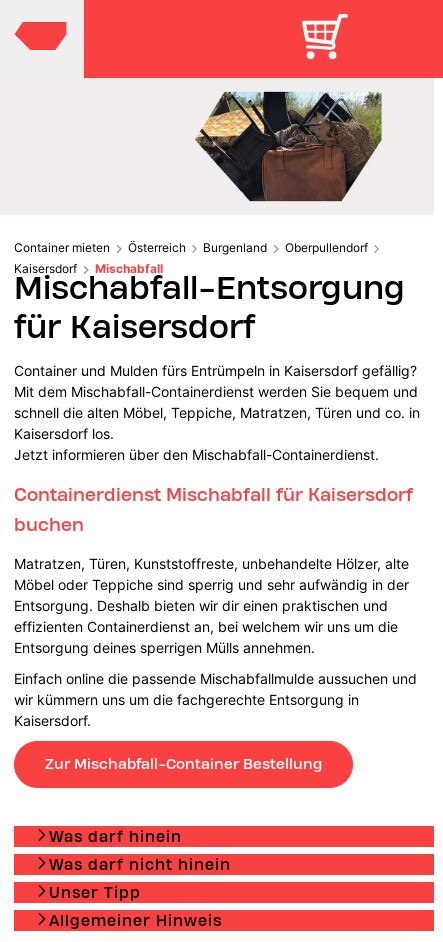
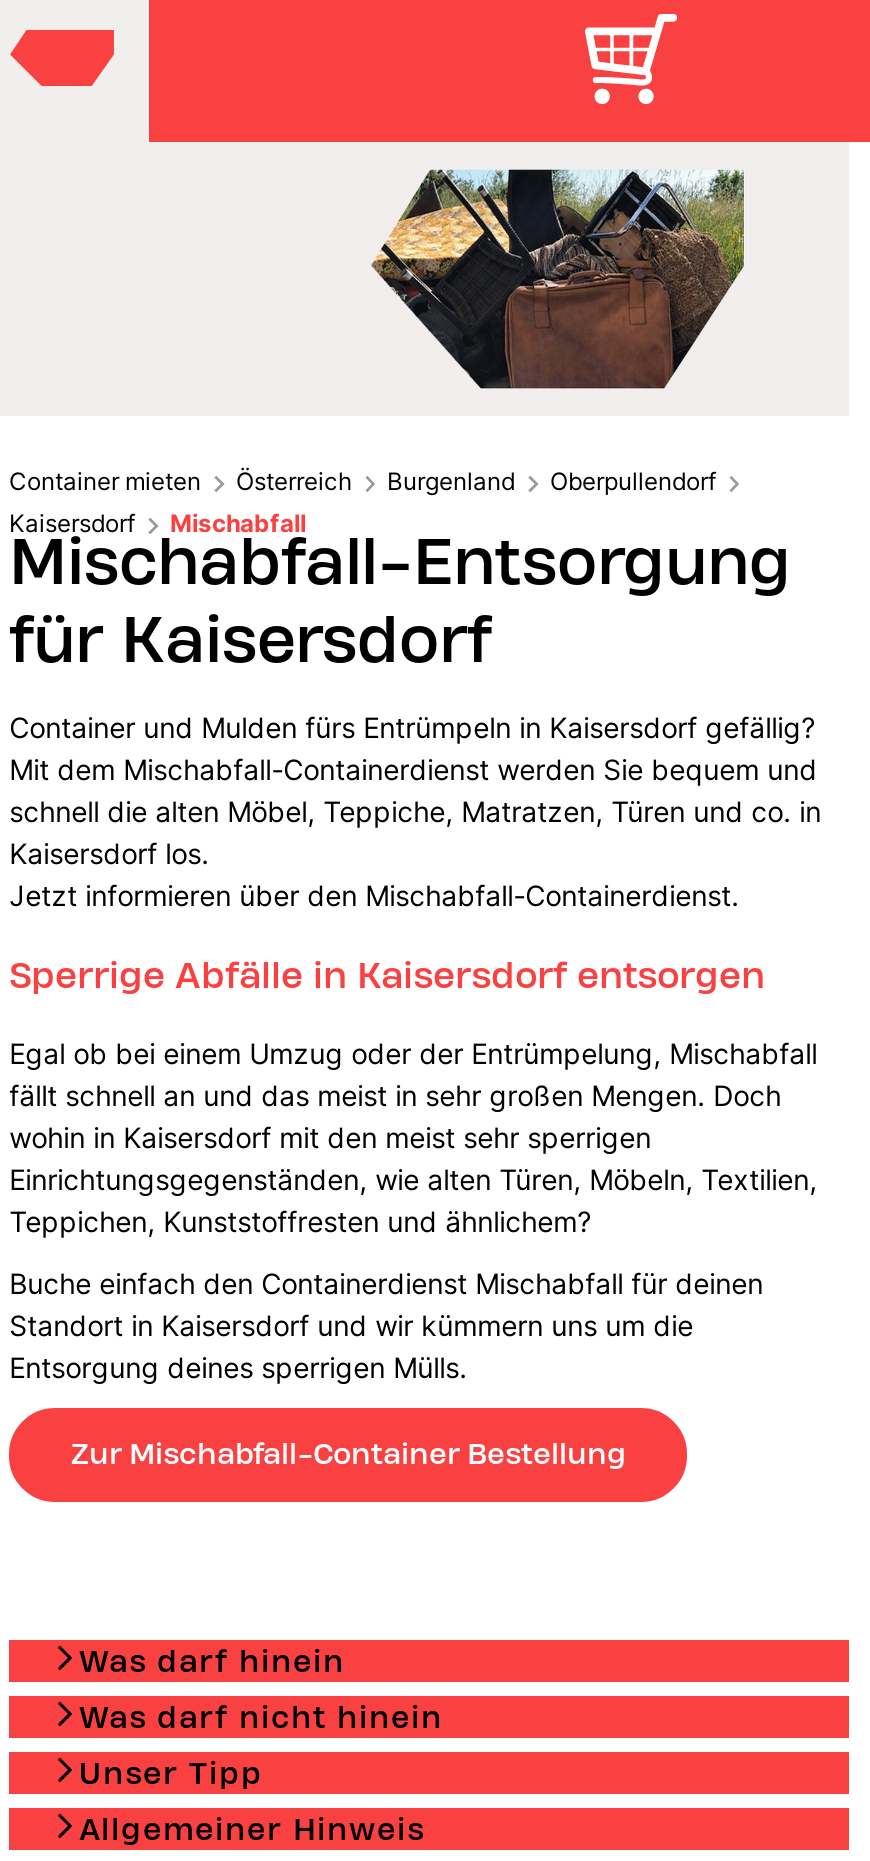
- Containerdienst Mischabfall für Kaisersdorf
- buchen
+ Sperrige Abfälle in Kaisersdorf entsorgen

- Matratzen, Türen, Kunststoffreste, unbehandelte Hölzer, alte
- Möbel oder Teppiche sind sperrig und sehr aufwändig in der
- Entsorgung. Deshalb bieten wir dir einen praktischen und
- effizienten Containerdienst an, bei welchem wir uns um die
- Entsorgung deines sperrigen Mülls annehmen.
+ Egal ob bei einem Umzug oder der Entrümpelung, Mischabfall
+ fällt schnell an und das meist in sehr großen Mengen. Doch
+ wohin in Kaisersdorf mit den meist sehr sperrigen
+ Einrichtungsgegenständen, wie alten Türen, Möbeln, Textilien,
+ Teppichen, Kunststoffresten und ähnlichem?

- Einfach online die passende Mischabfallmulde aussuchen und
- wir kümmern uns um die fachgerechte Entsorgung in
- Kaisersdorf.
+ Buche einfach den Containerdienst Mischabfall für deinen
+ Standort in Kaisersdorf und wir kümmern uns um die
+ Entsorgung deines sperrigen Mülls.

moved up: Zur Mischabfall-Container Bestellung
